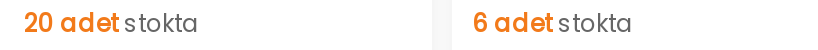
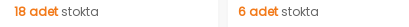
- 20 adet stokta
+ 18 adet stokta
